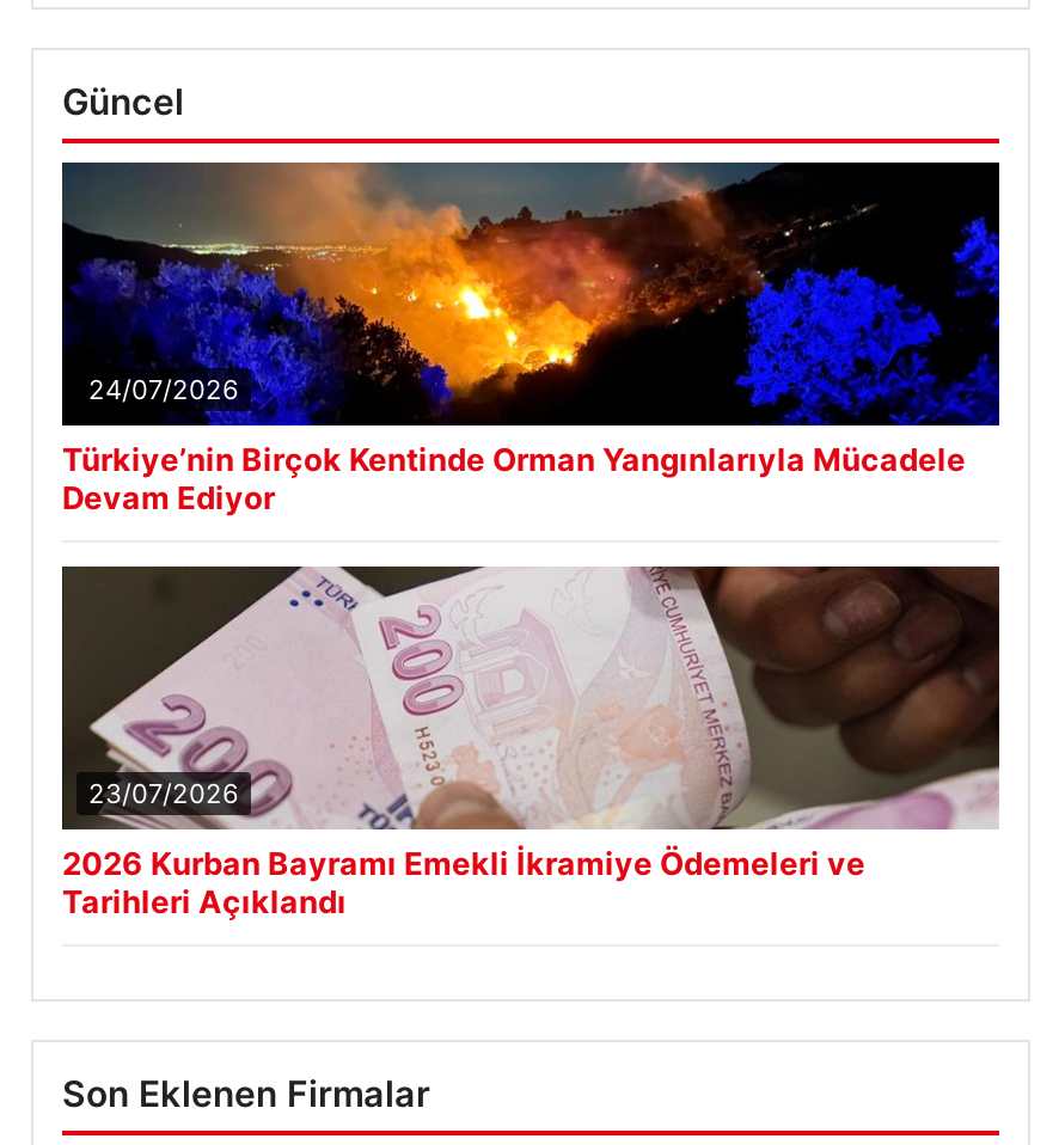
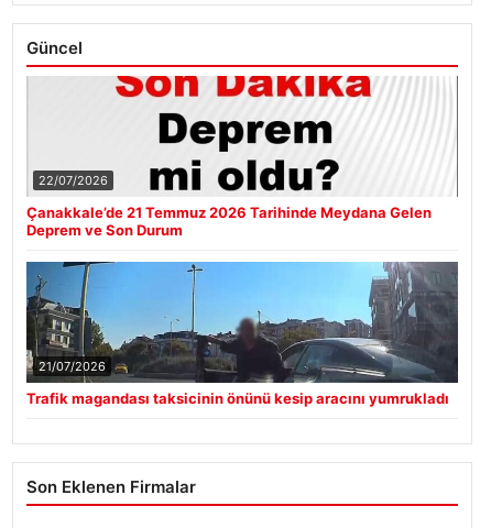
- [image]
- 24/07/2026
+ [image]
+ 22/07/2026

- Türkiye’nin Birçok Kentinde Orman Yangınlarıyla Mücadele
- Devam Ediyor
+ Çanakkale’de 21 Temmuz 2026 Tarihinde Meydana Gelen
+ Deprem ve Son Durum

- [image]
- 23/07/2026
+ [image]
+ 21/07/2026

- 2026 Kurban Bayramı Emekli İkramiye Ödemeleri ve
- Tarihleri Açıklandı
+ Trafik magandası taksicinin önünü kesip aracını yumrukladı
